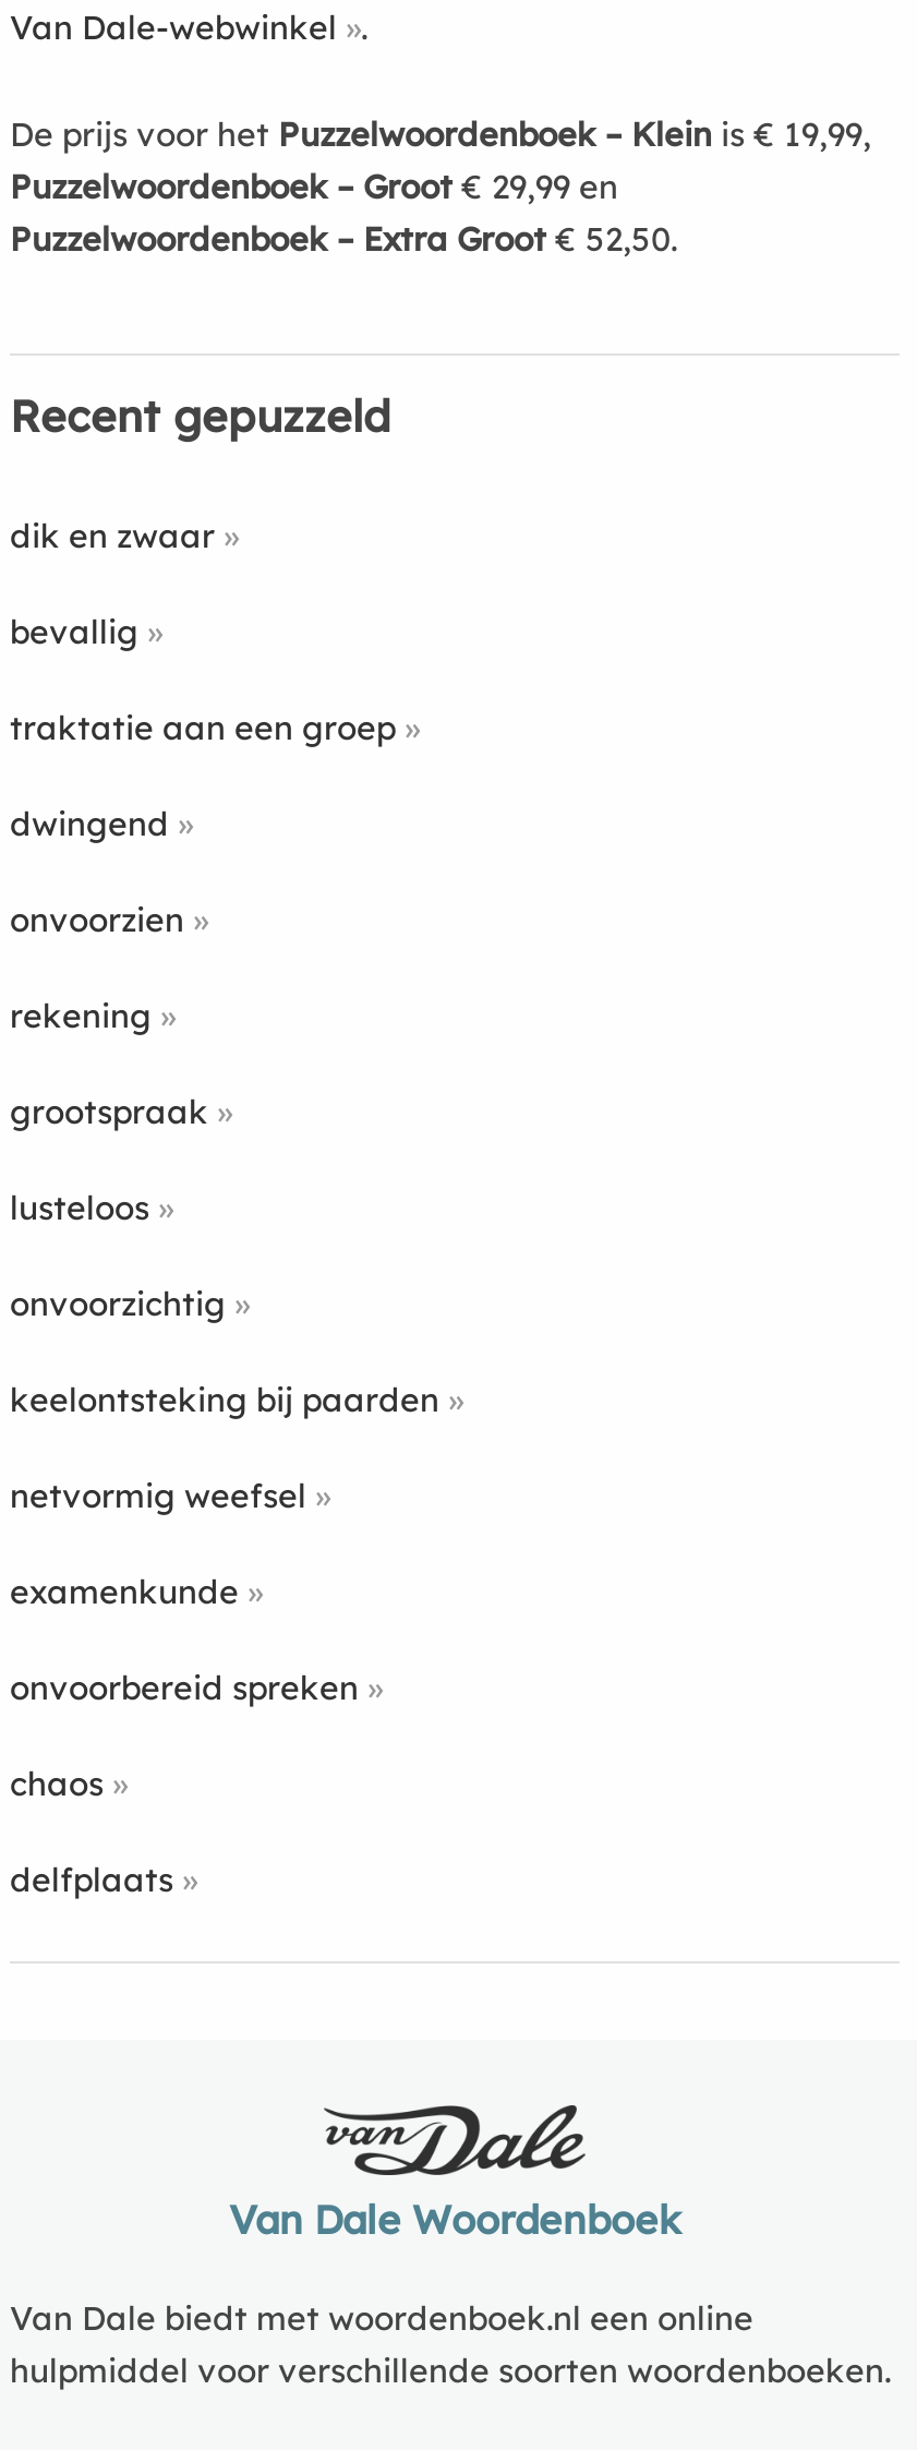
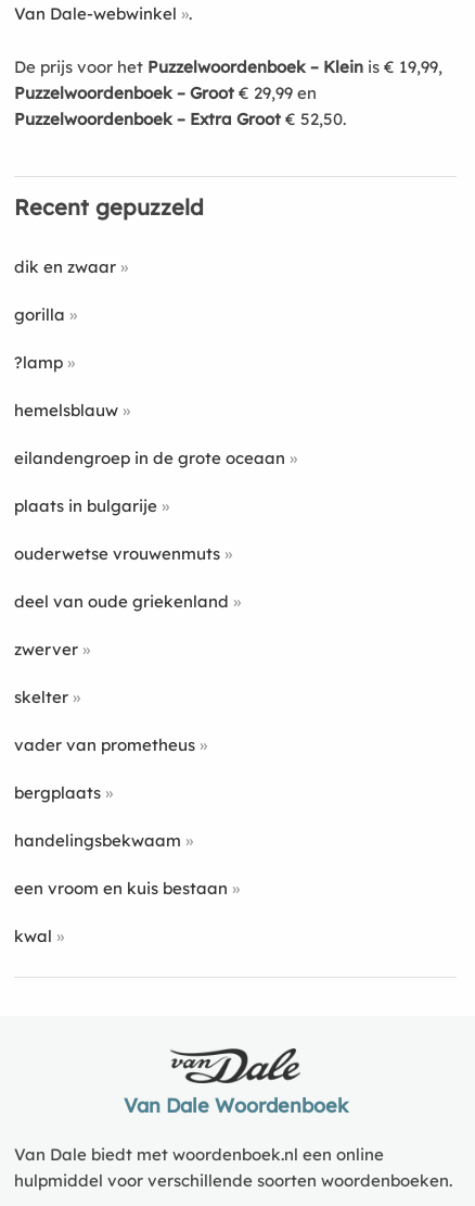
- bevallig
+ gorilla

- traktatie aan een groep
+ ?lamp

- dwingend
+ hemelsblauw

- onvoorzien
+ eilandengroep in de grote oceaan

- rekening
+ plaats in bulgarije

- grootspraak
+ ouderwetse vrouwenmuts

- lusteloos
+ deel van oude griekenland

- onvoorzichtig
+ zwerver

- keelontsteking bij paarden
+ skelter

- netvormig weefsel
+ vader van prometheus

- examenkunde
+ bergplaats

- onvoorbereid spreken
+ handelingsbekwaam

- chaos
+ een vroom en kuis bestaan

- delfplaats
+ kwal
